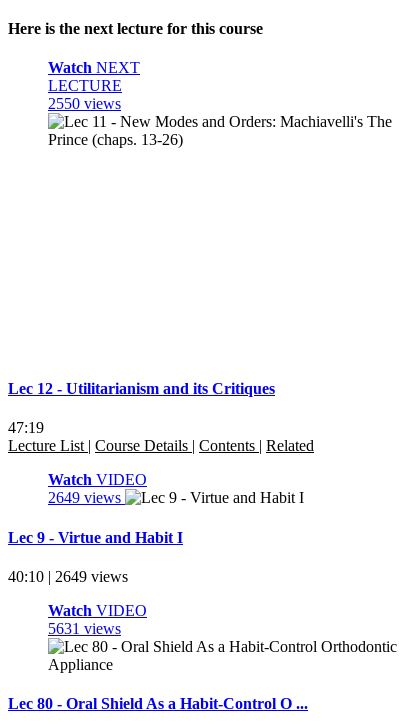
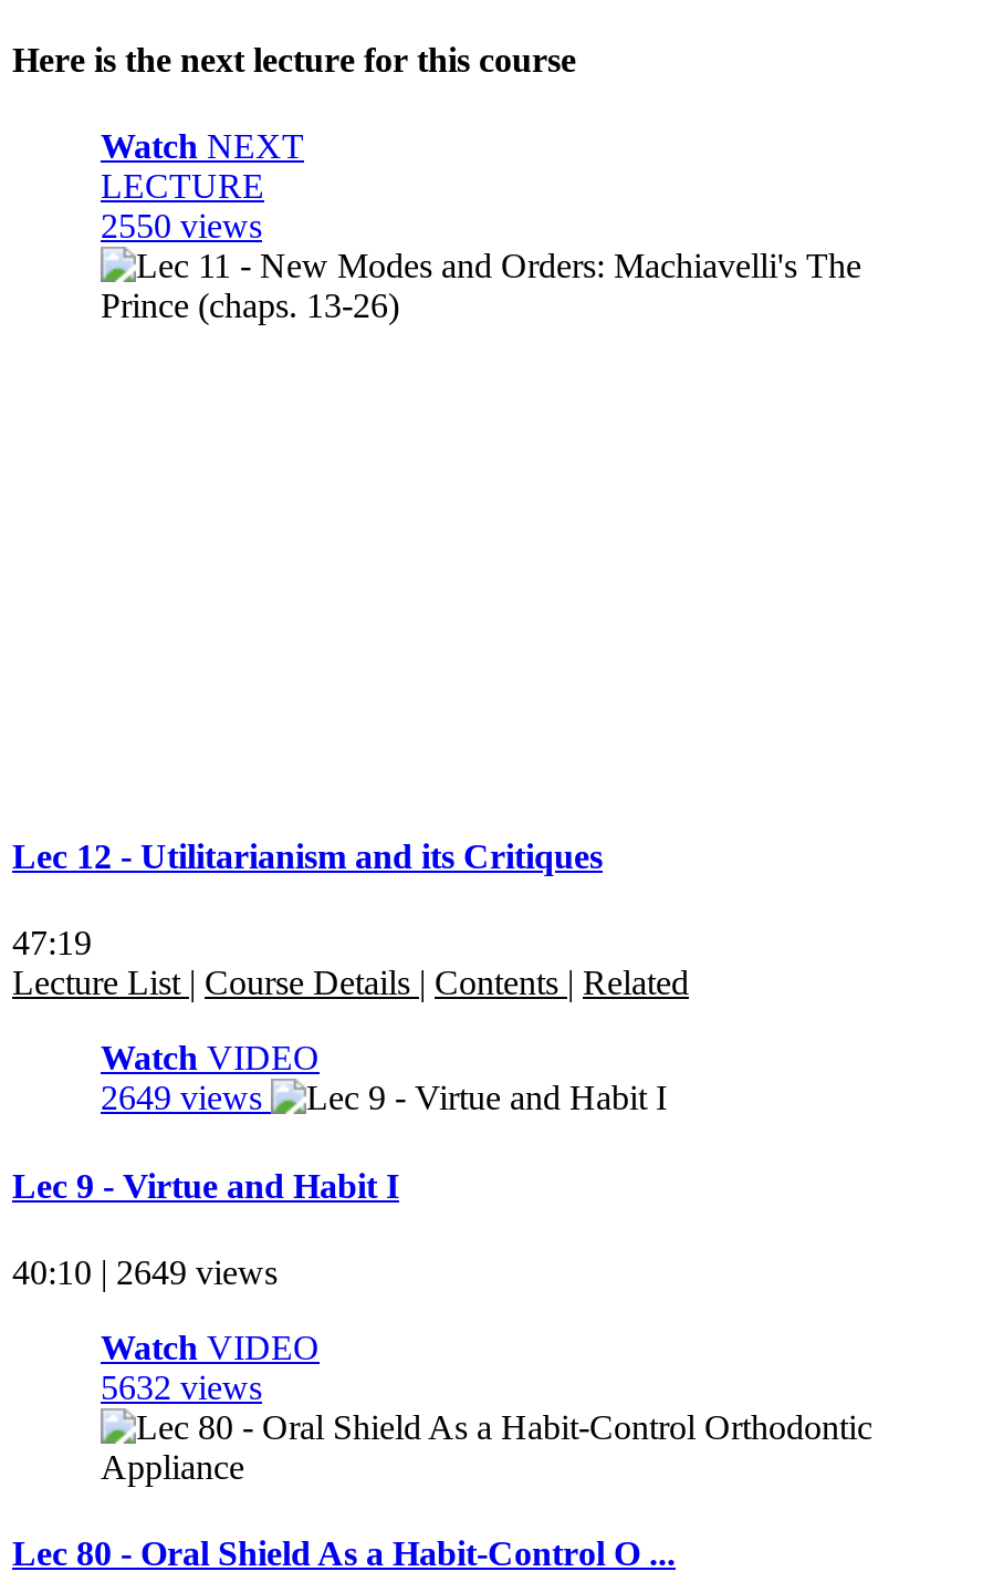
- 5631 views
+ 5632 views
